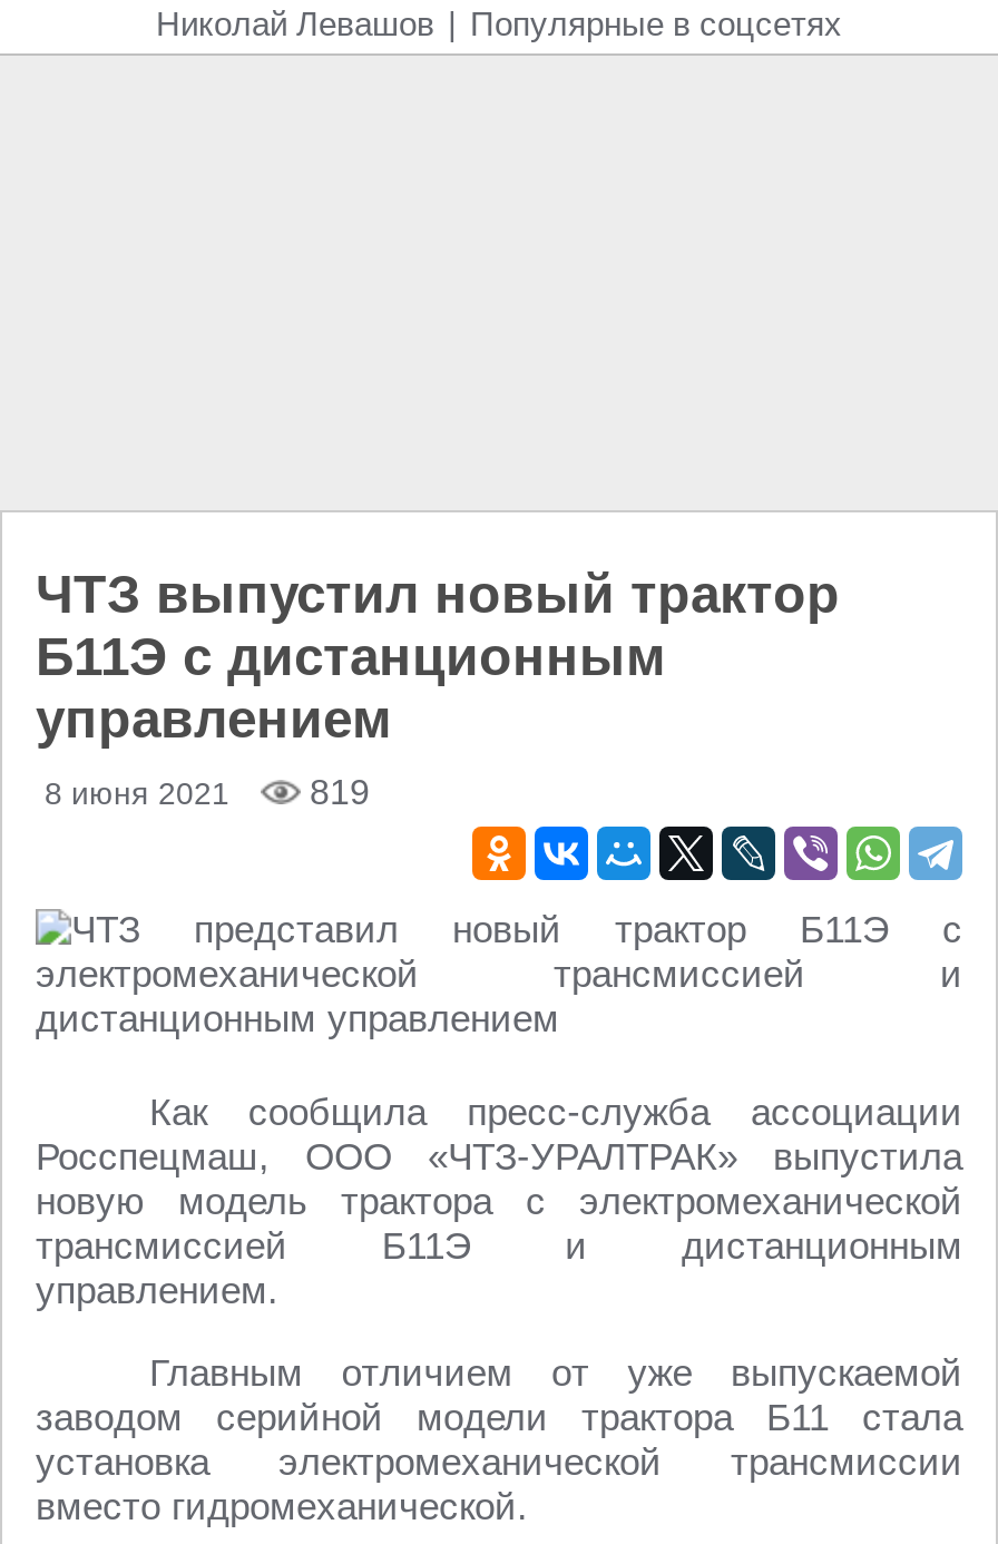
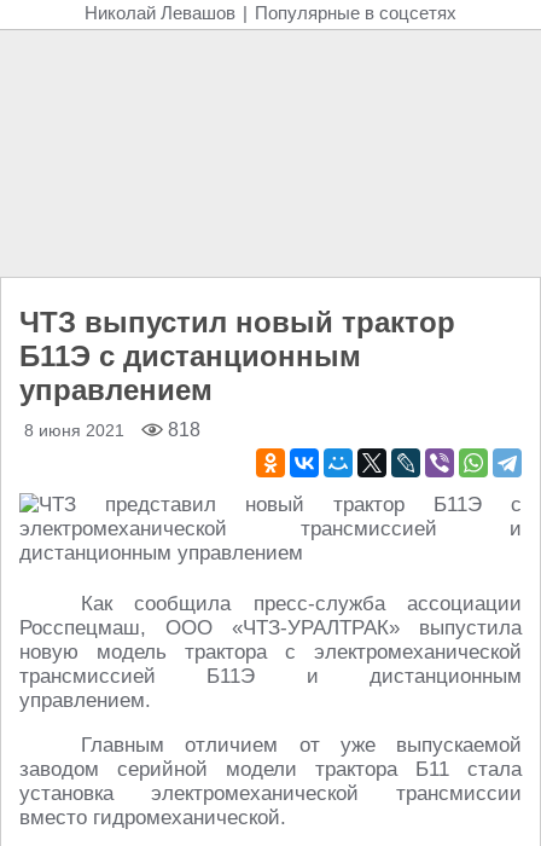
- 8 июня 2021 819
+ 8 июня 2021 818
